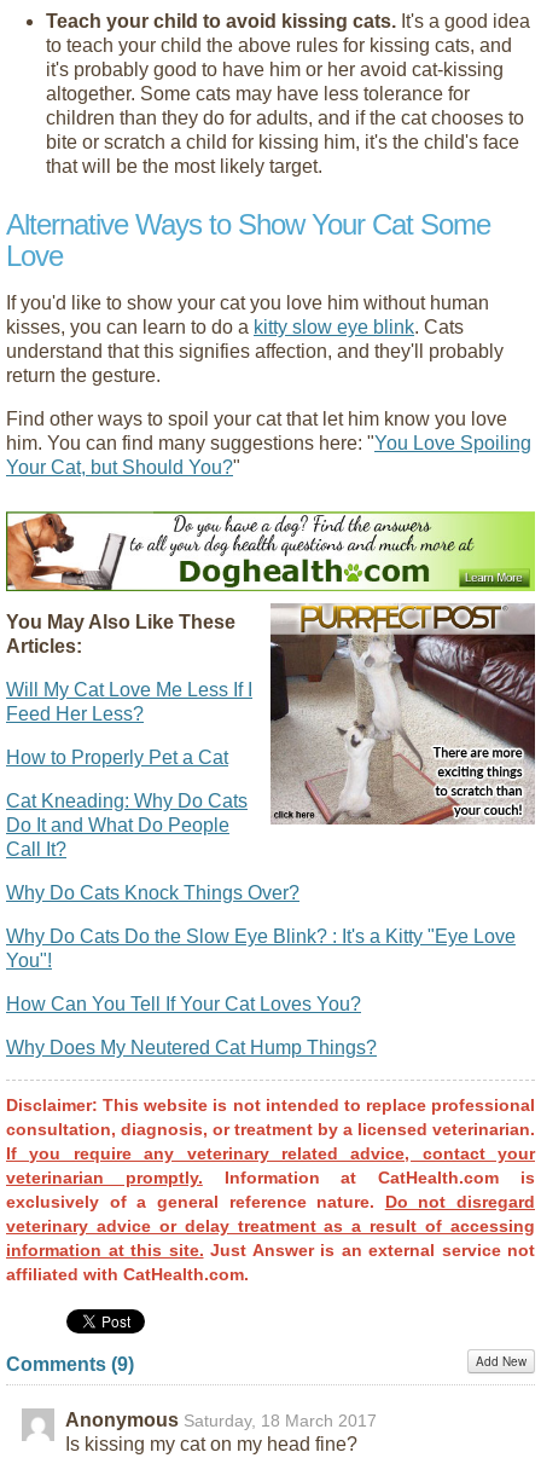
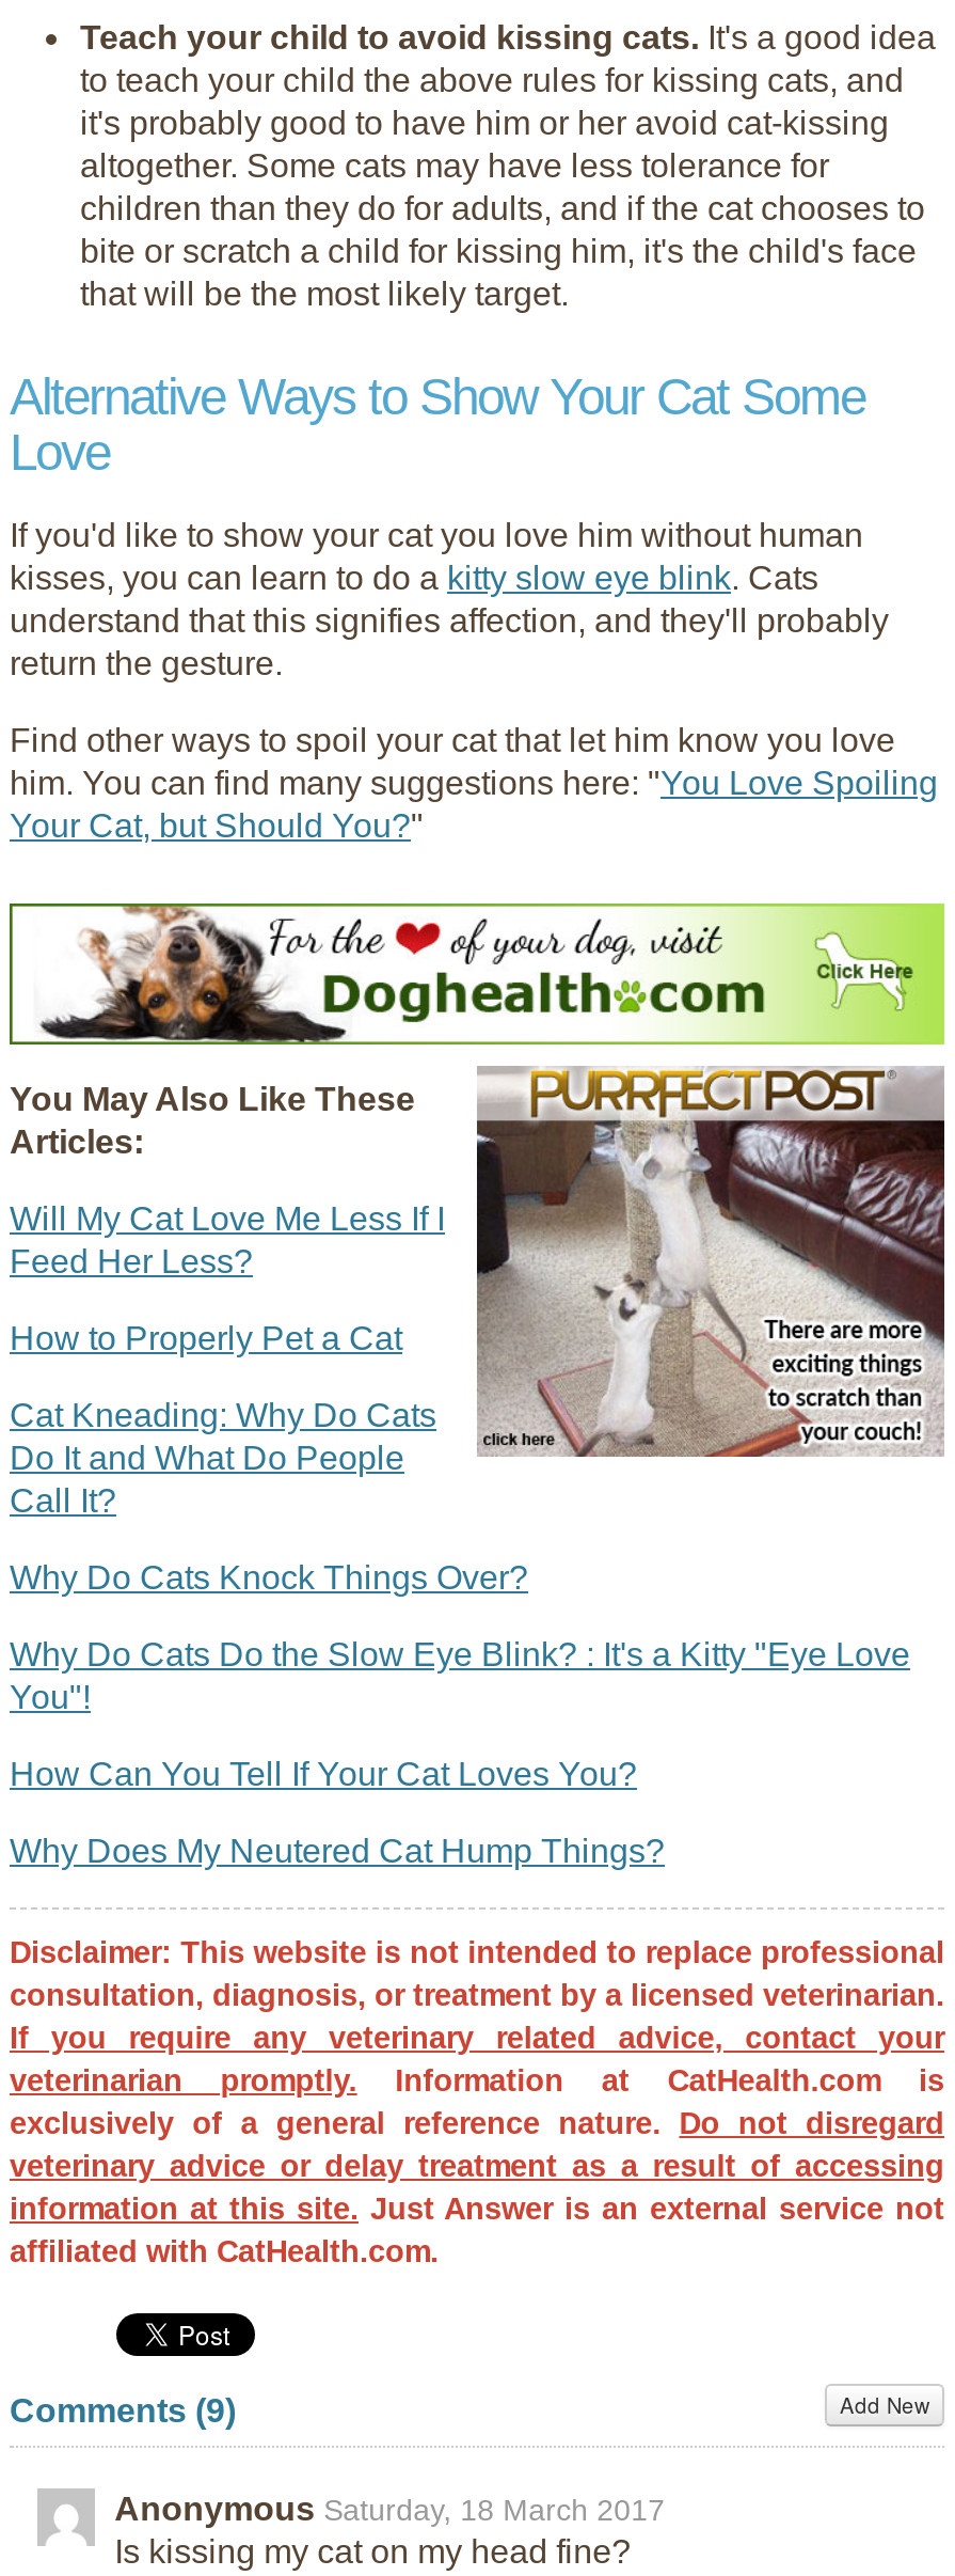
- [image]
+ [image]
